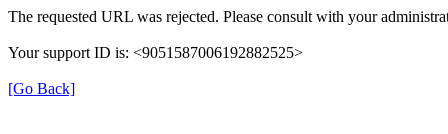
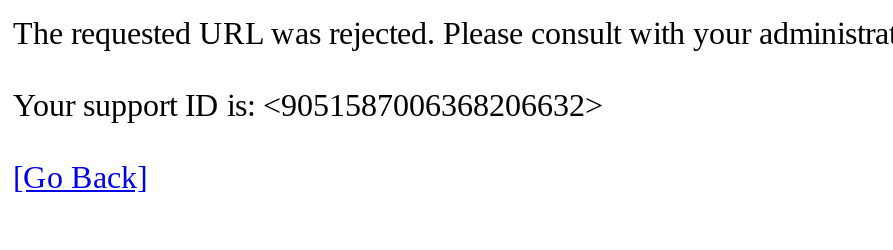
- Your support ID is: <9051587006192882525>
+ Your support ID is: <9051587006368206632>
